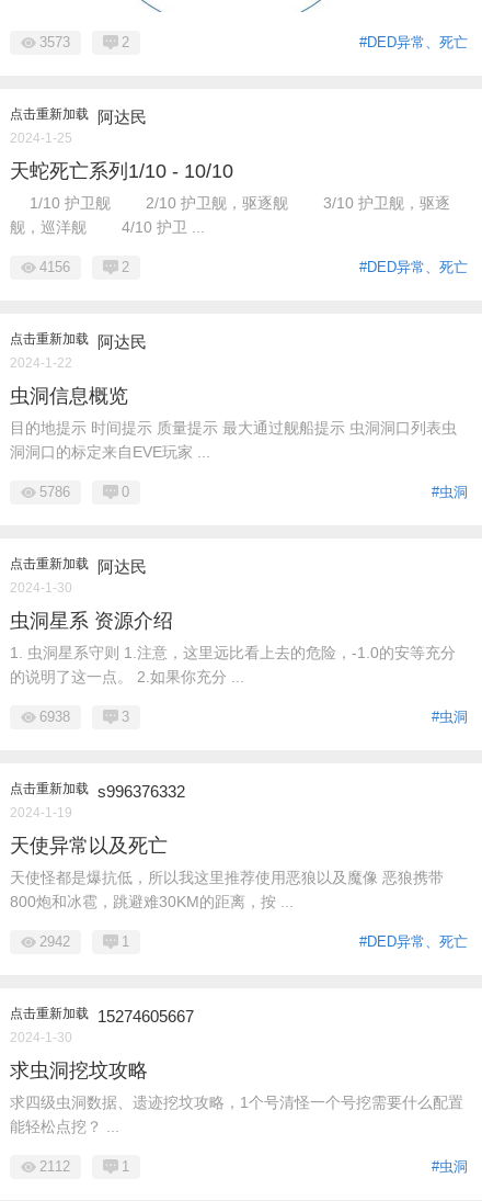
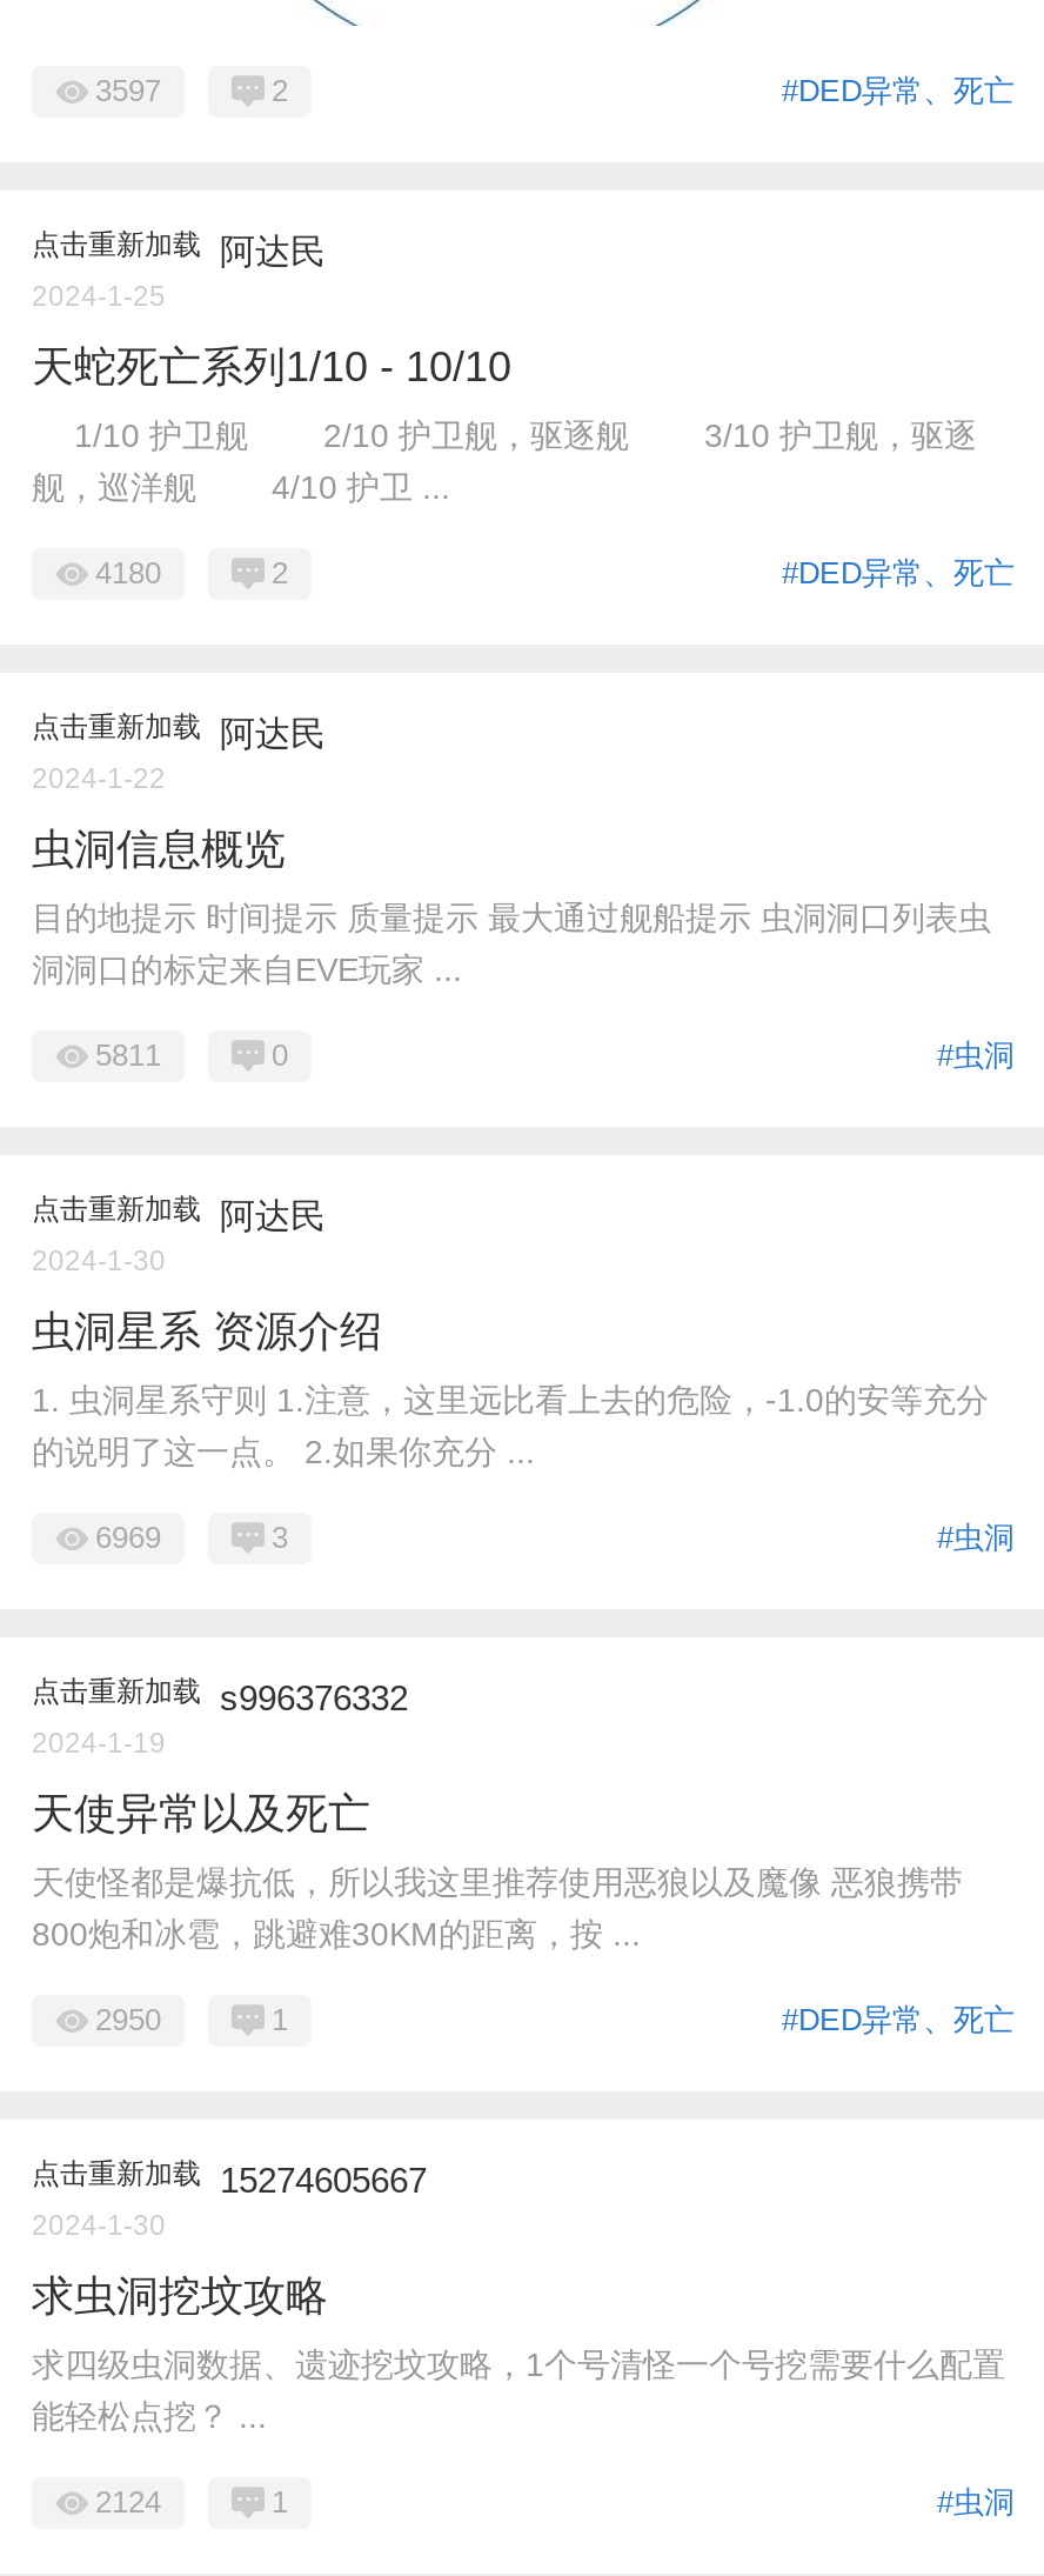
- 3573
+ 3597

- 4156
+ 4180

- 5786
+ 5811

- 6938
+ 6969

- 2942
+ 2950

- 2112
+ 2124
